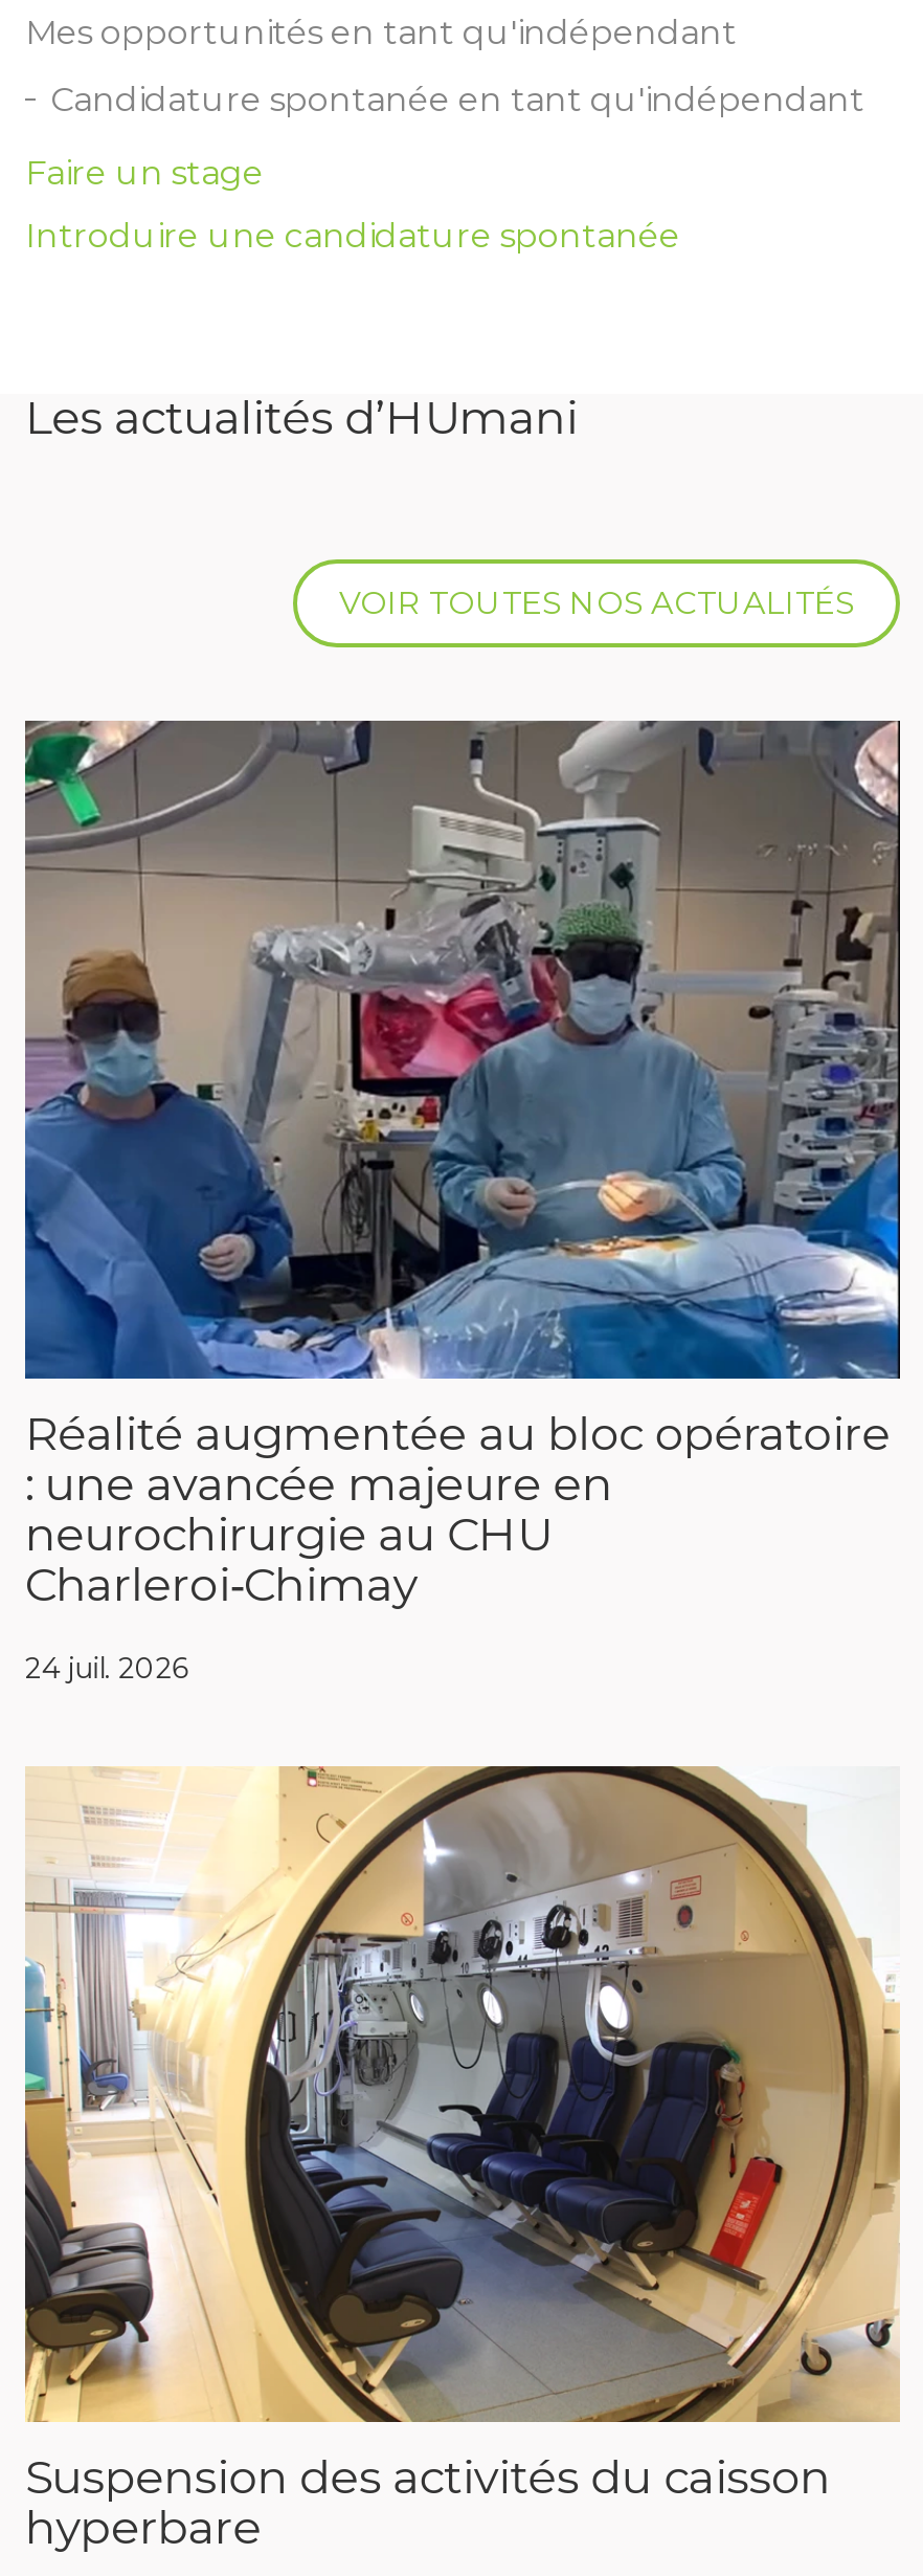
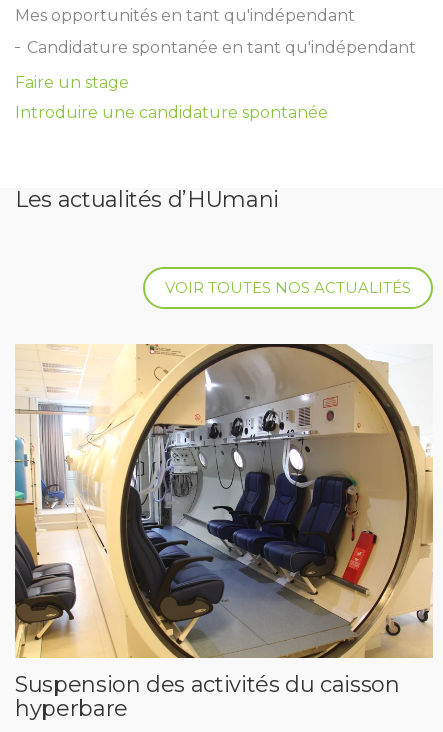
- [image]
- Réalité augmentée au bloc opératoire
- : une avancée majeure en
- neurochirurgie au CHU
- Charleroi‑Chimay
- 24 juil. 2026
